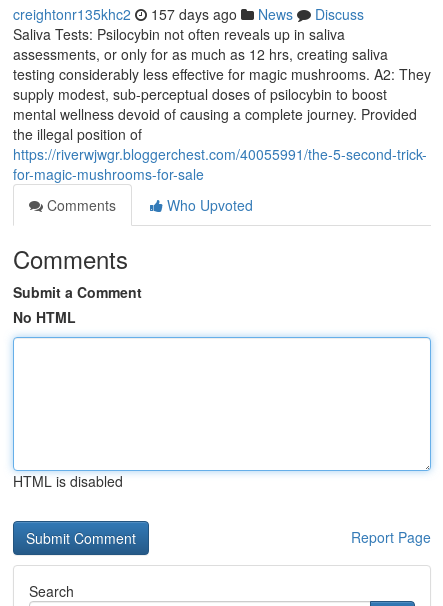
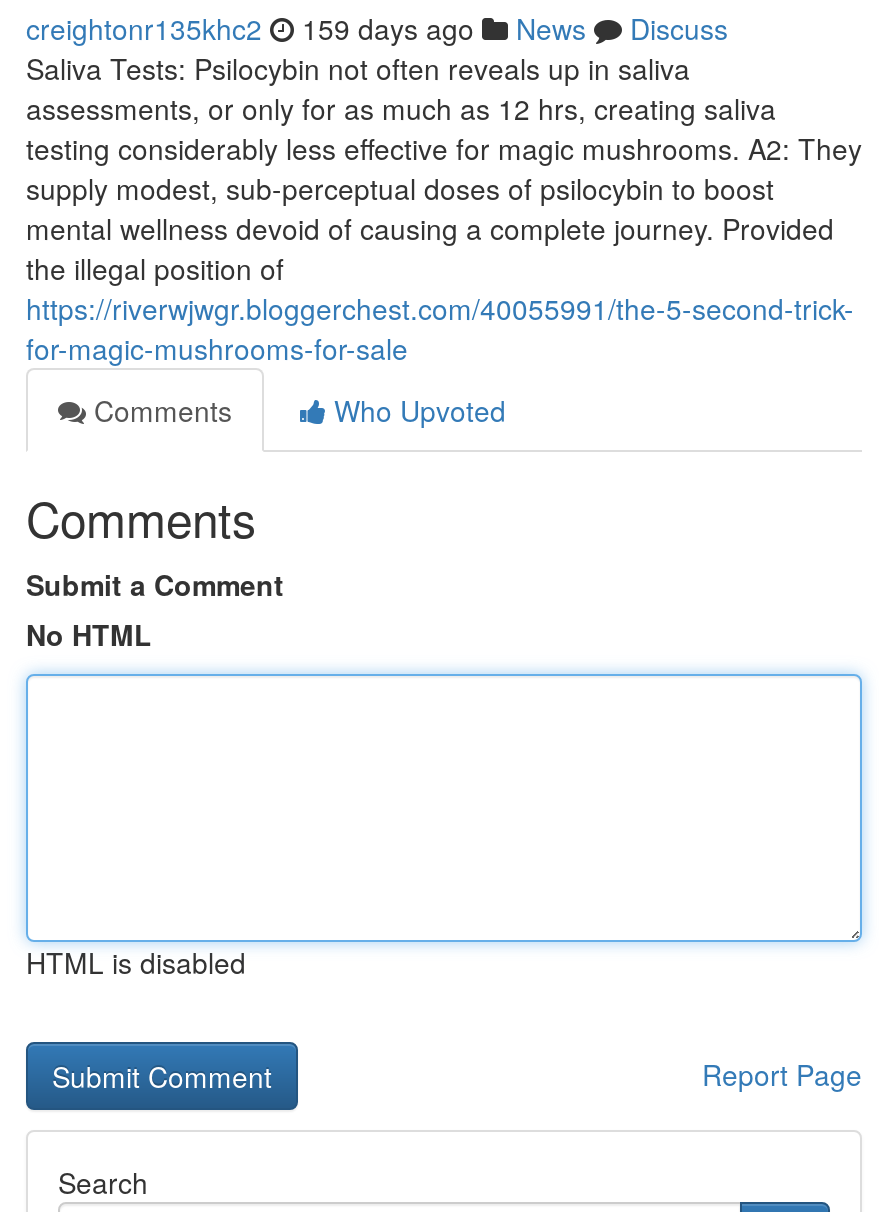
- creightonr135khc2 157 days ago News Discuss
+ creightonr135khc2 159 days ago News Discuss
